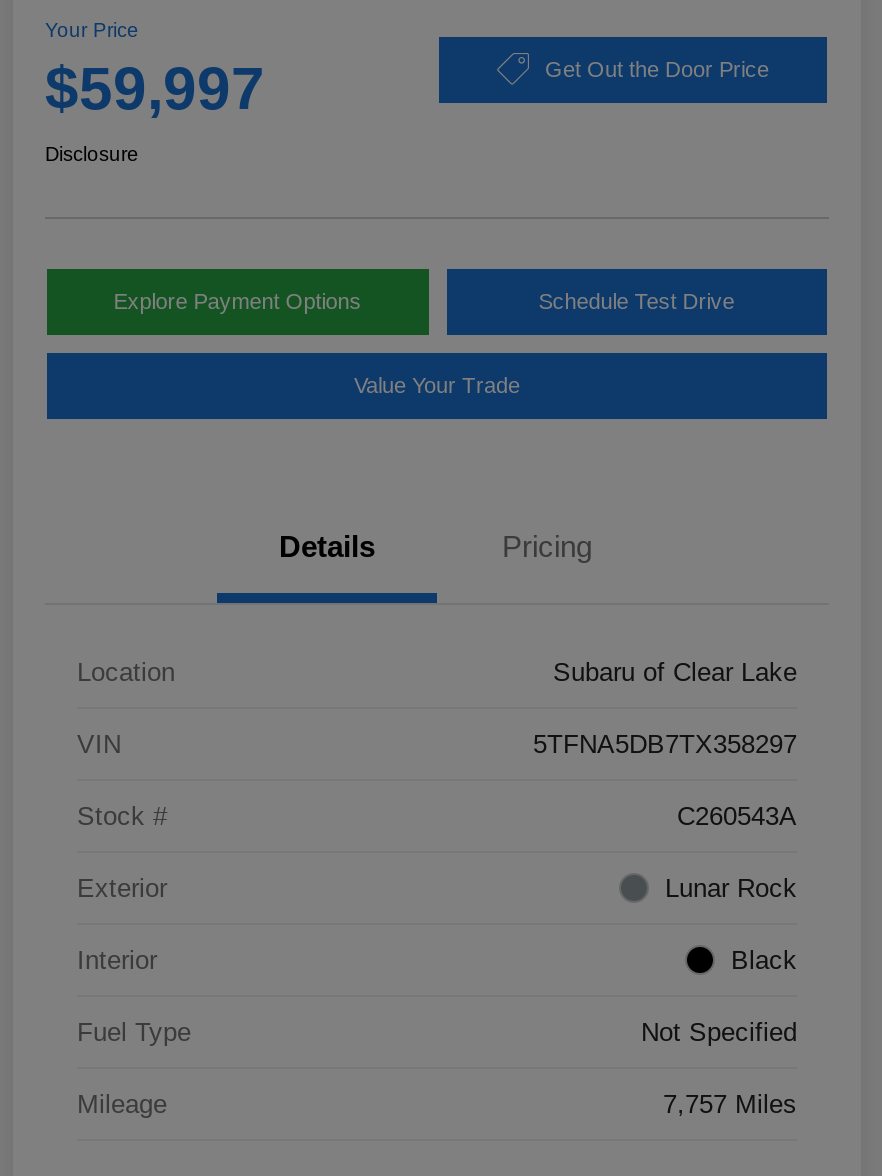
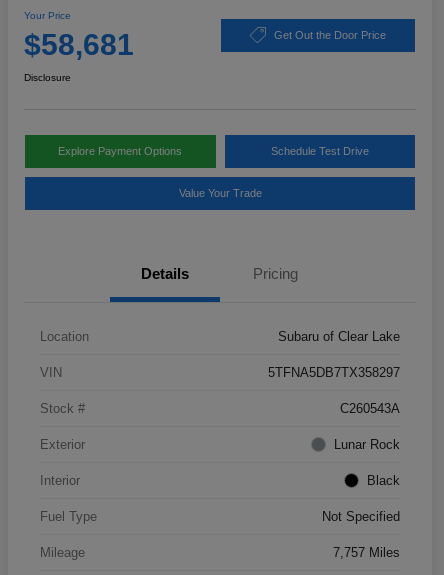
- $59,997
+ $58,681
